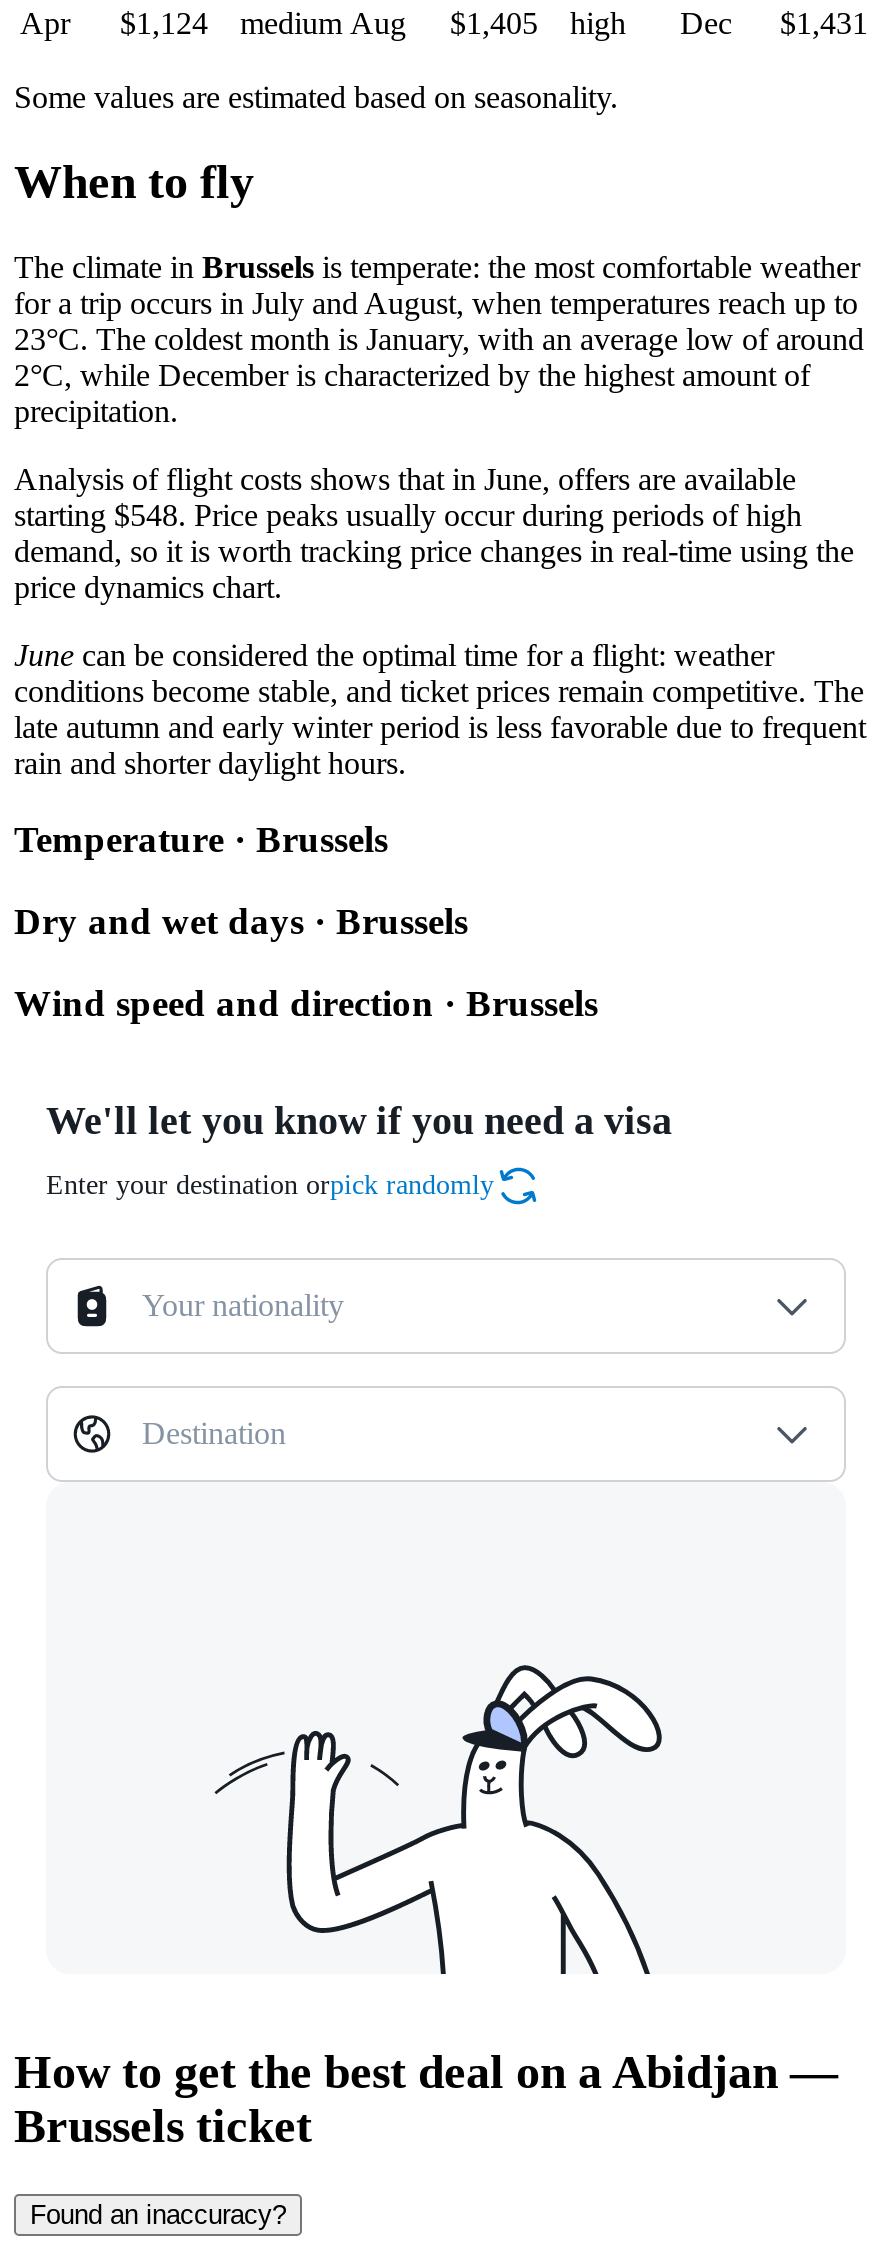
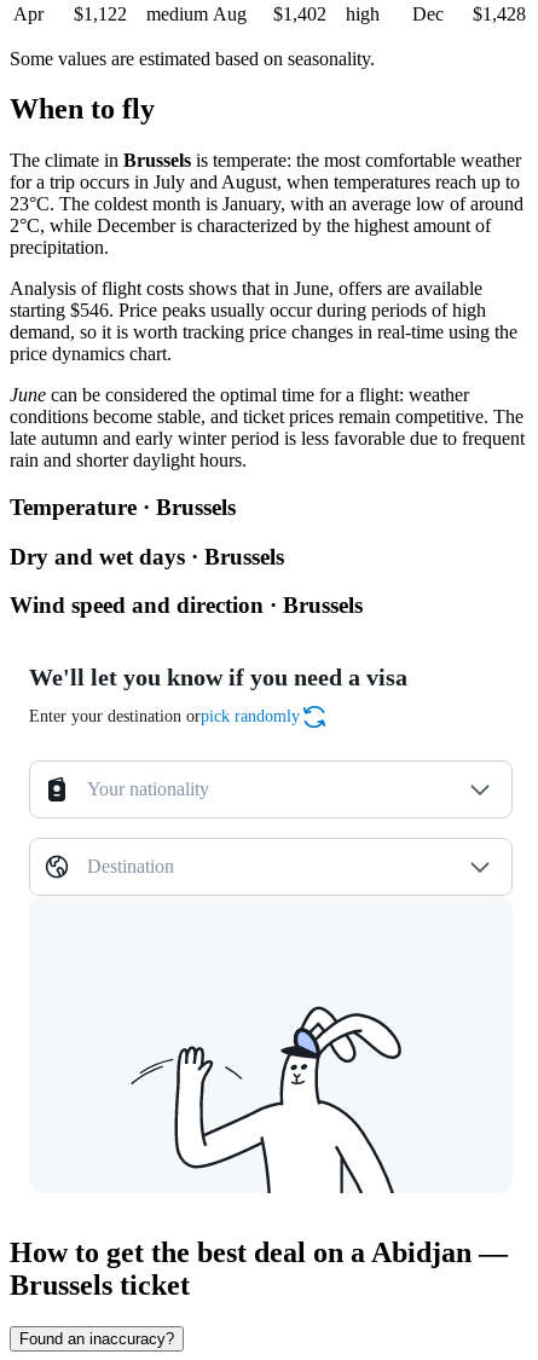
- $1,124
+ $1,122

- $1,405
+ $1,402

- $1,431
+ $1,428

- starting $548. Price peaks usually occur during periods of high
+ starting $546. Price peaks usually occur during periods of high
